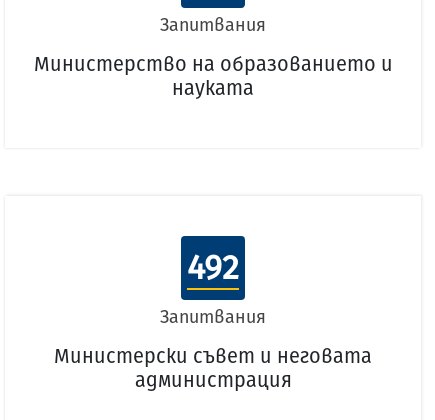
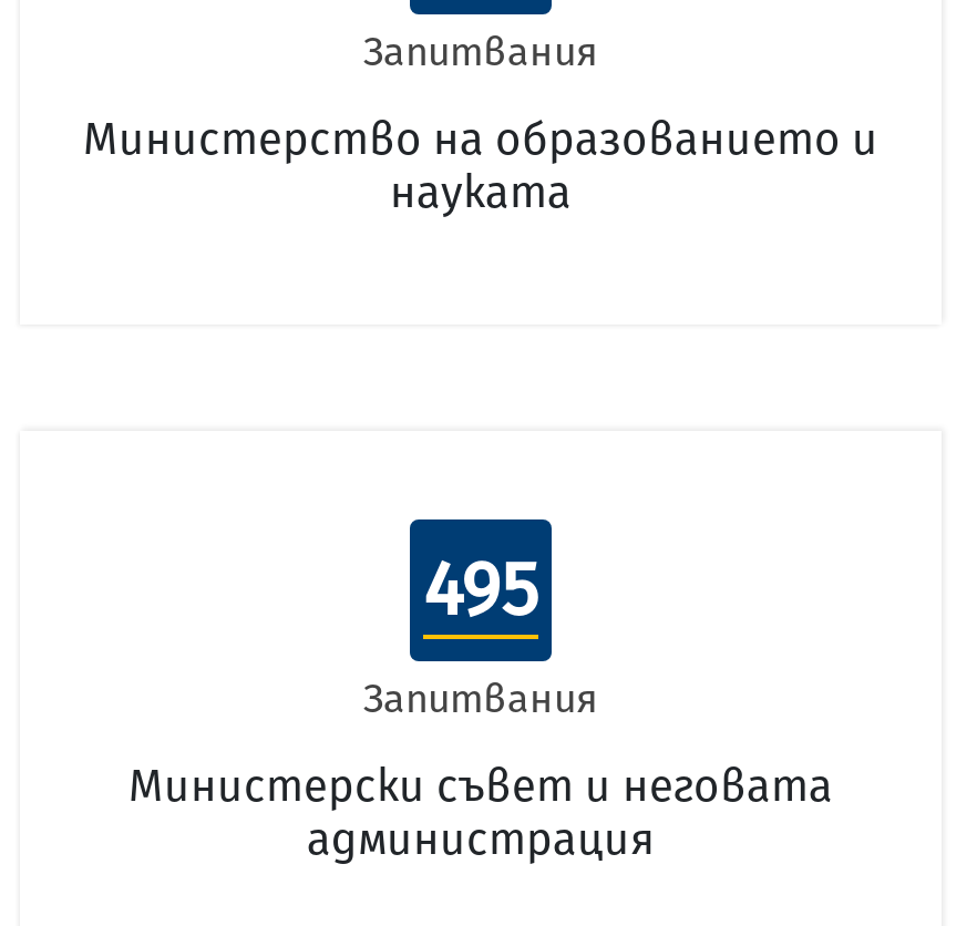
- 492
+ 495
